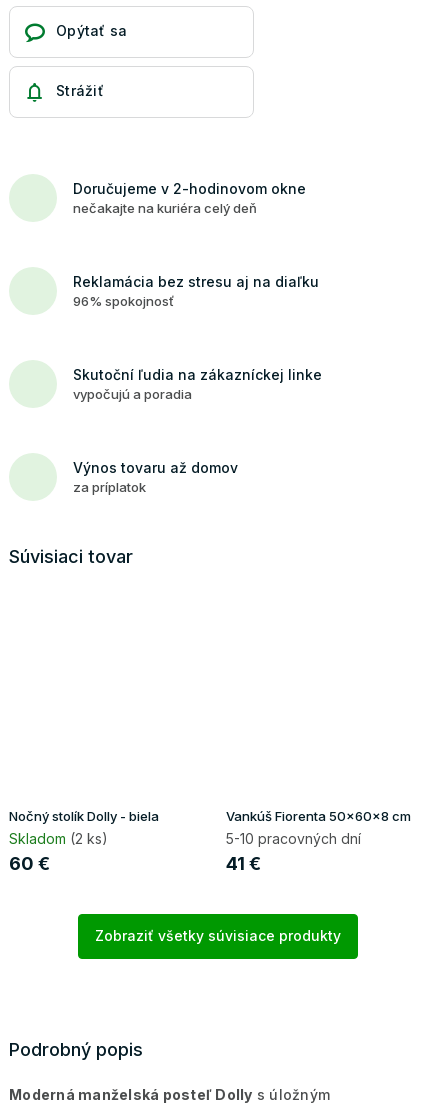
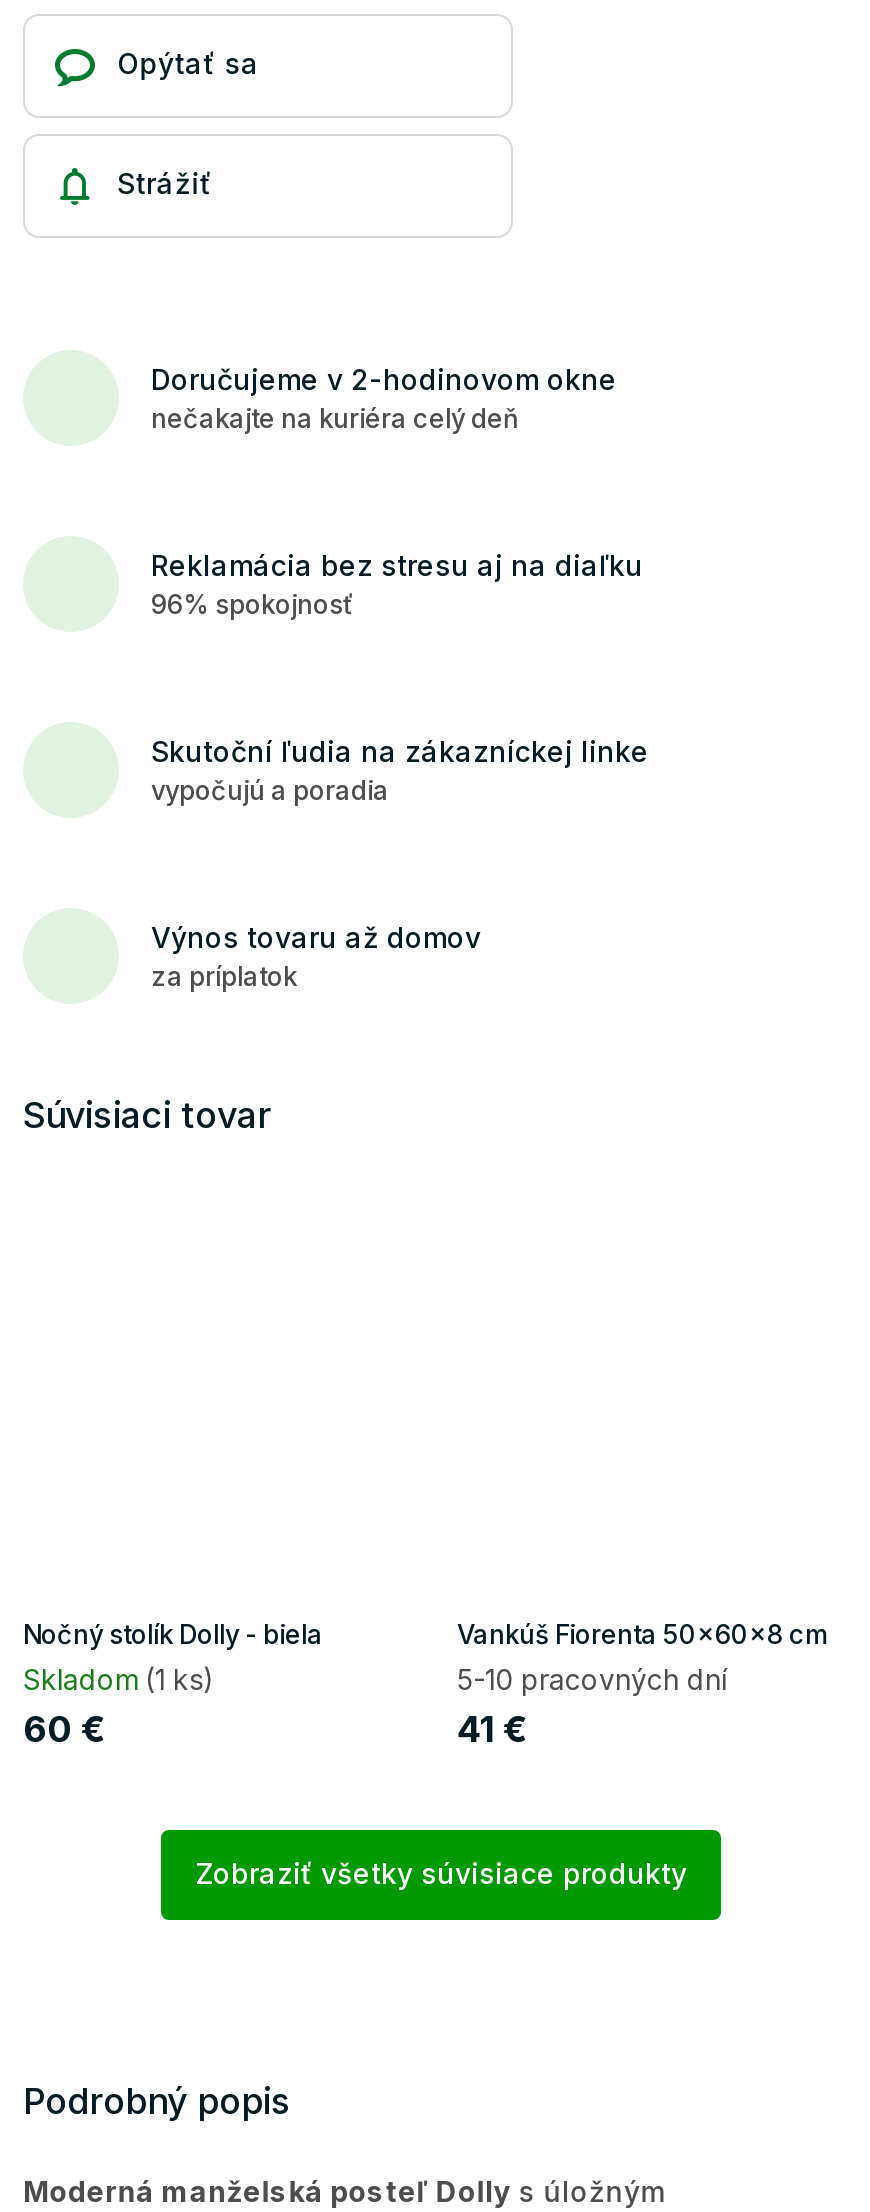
- Skladom (2 ks)
+ Skladom (1 ks)
